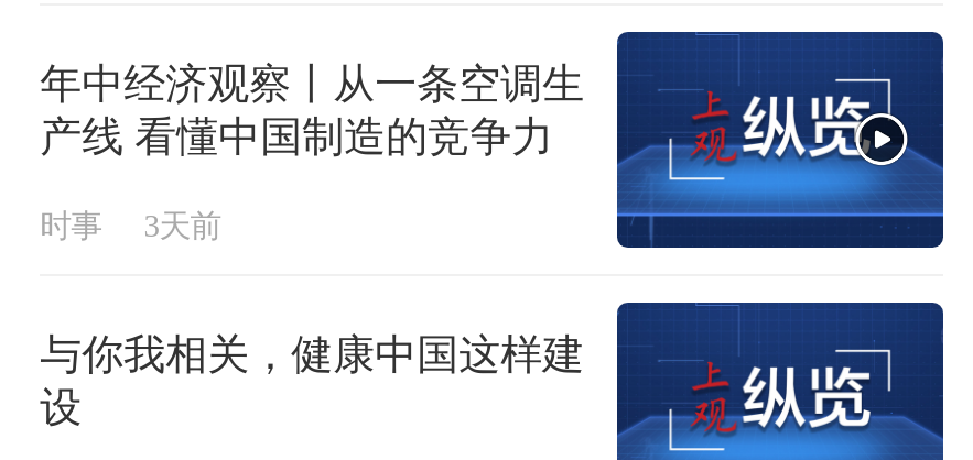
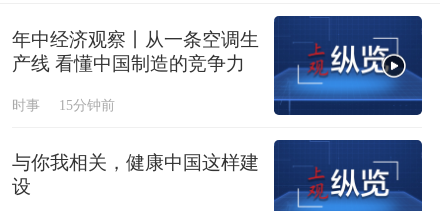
- 时事 3天前
+ 时事 15分钟前
